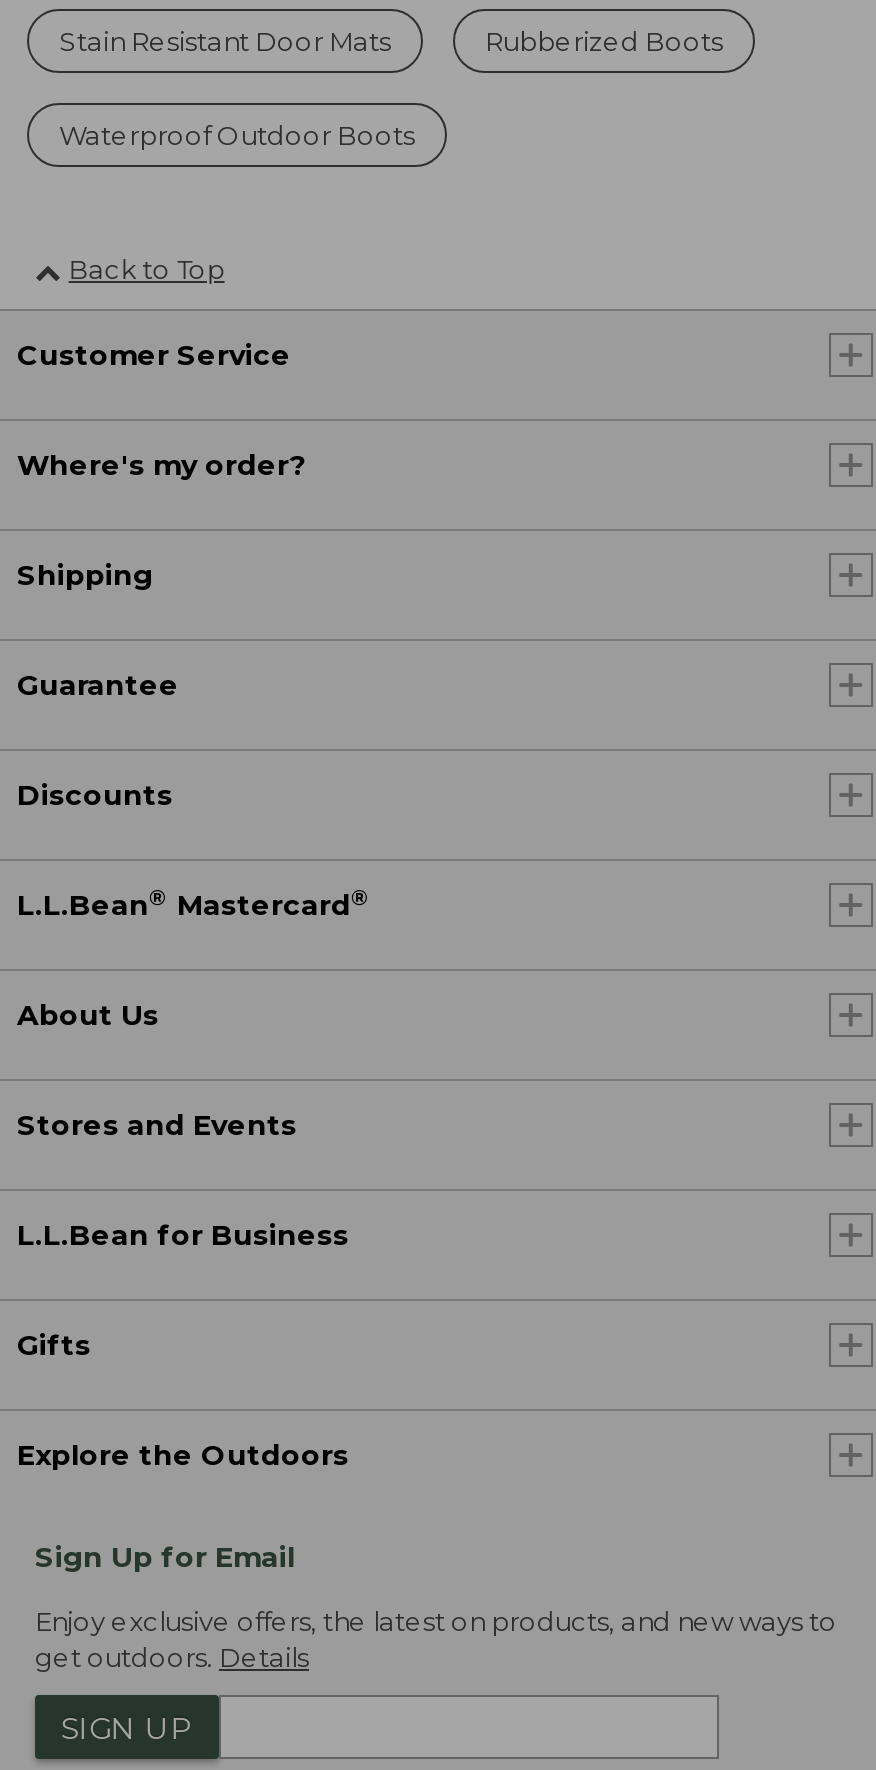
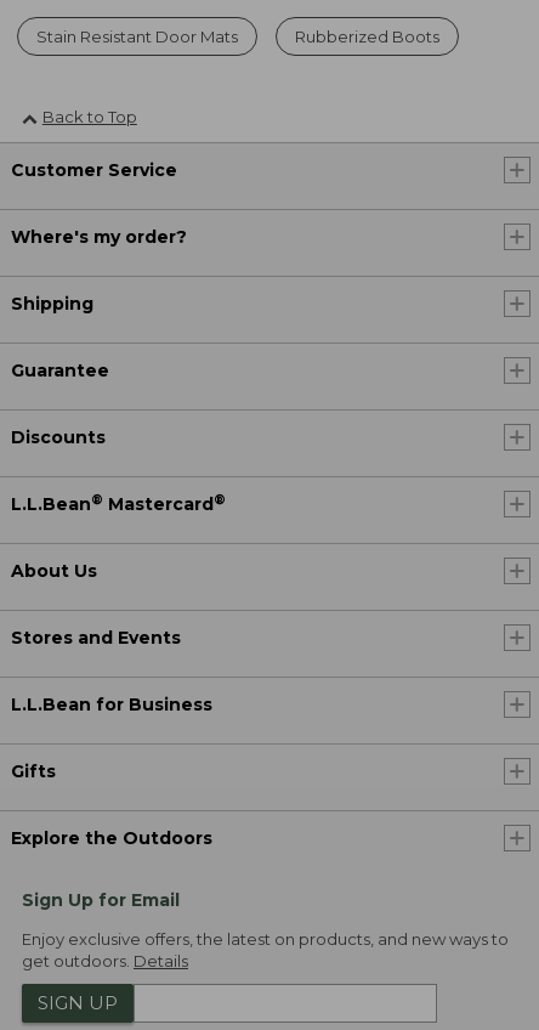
- Waterproof Outdoor Boots
